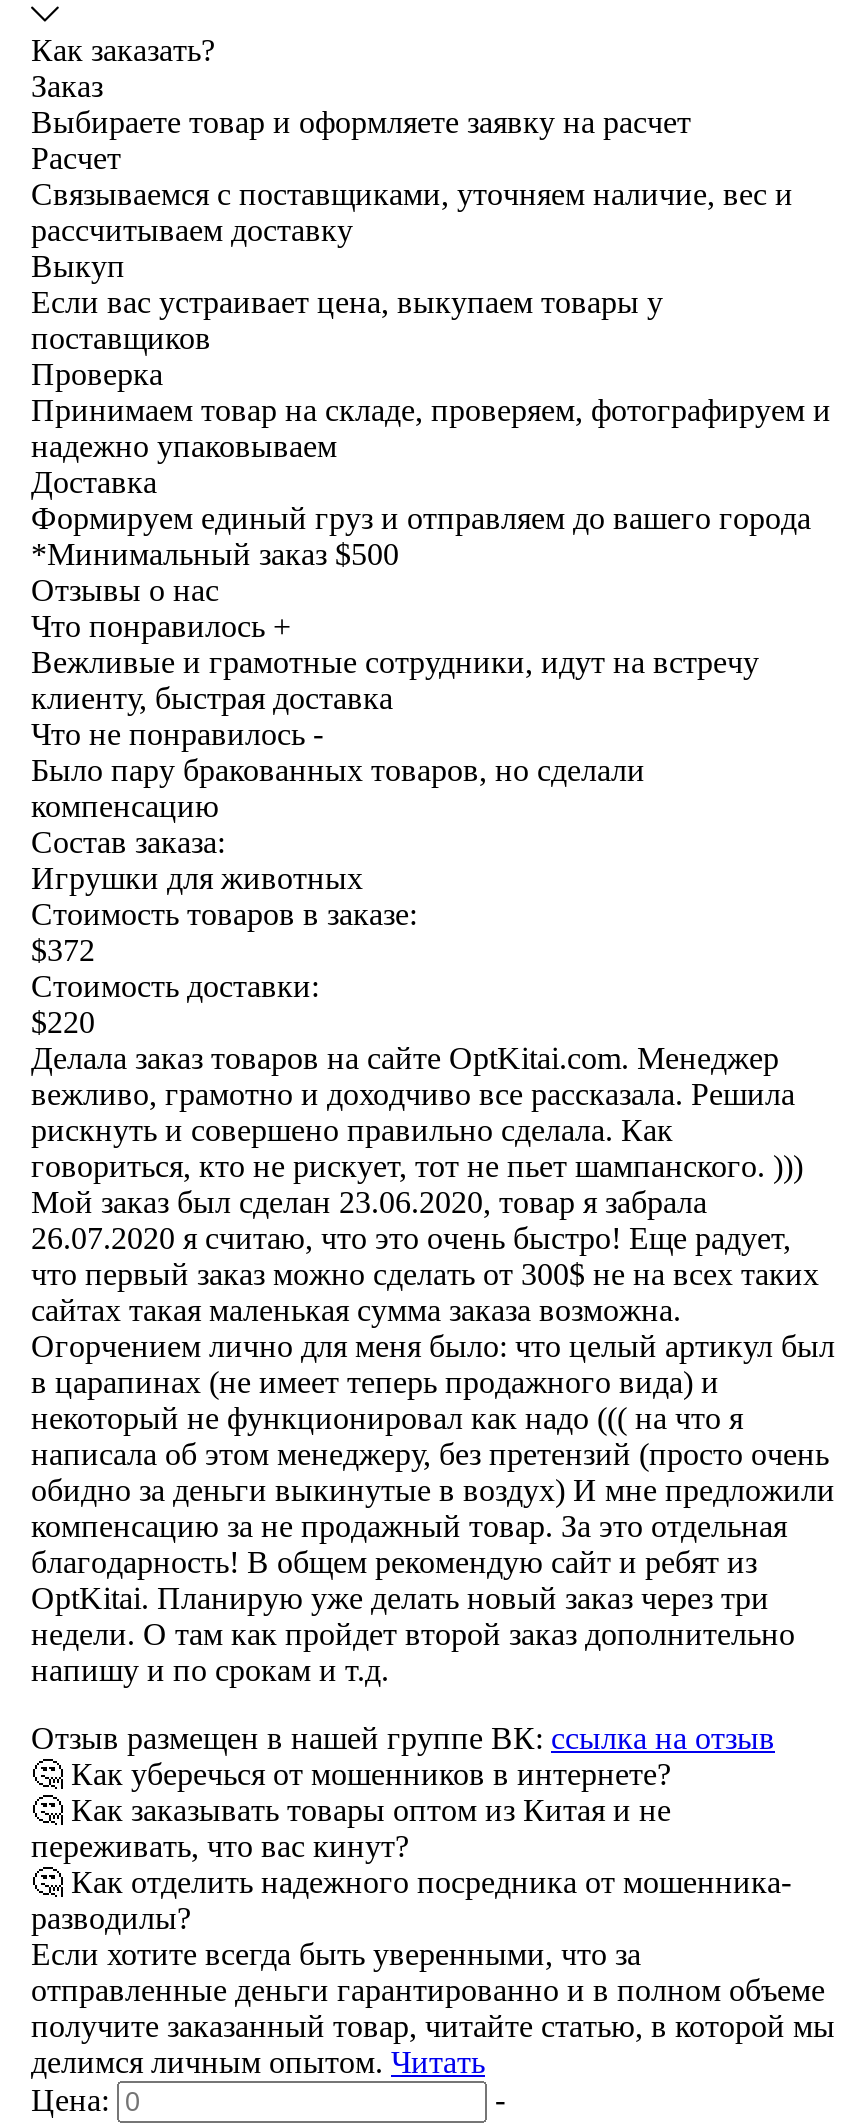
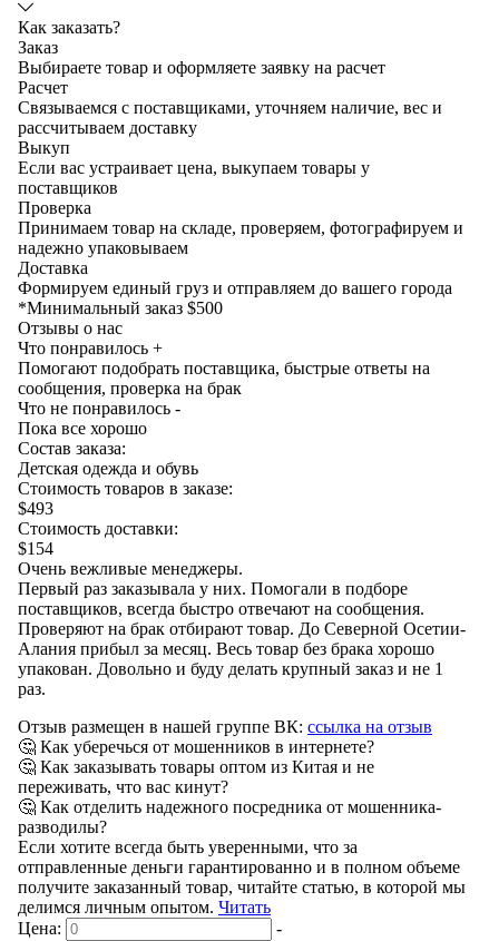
- Вежливые и грамотные сотрудники, идут на встречу
- клиенту, быстрая доставка
+ Помогают подобрать поставщика, быстрые ответы на
+ сообщения, проверка на брак

- Было пару бракованных товаров, но сделали
- компенсацию
+ Пока все хорошо

- Игрушки для животных
+ Детская одежда и обувь

- $372
+ $493

- $220
- Делала заказ товаров на сайте OptKitai.com. Менеджер
- вежливо, грамотно и доходчиво все рассказала. Решила
- рискнуть и совершено правильно сделала. Как
- говориться, кто не рискует, тот не пьет шампанского. )))
- Мой заказ был сделан 23.06.2020, товар я забрала
- 26.07.2020 я считаю, что это очень быстро! Еще радует,
- что первый заказ можно сделать от 300$ не на всех таких
- сайтах такая маленькая сумма заказа возможна.
- Огорчением лично для меня было: что целый артикул был
- в царапинах (не имеет теперь продажного вида) и
- некоторый не функционировал как надо ((( на что я
- написала об этом менеджеру, без претензий (просто очень
- обидно за деньги выкинутые в воздух) И мне предложили
- компенсацию за не продажный товар. За это отдельная
- благодарность! В общем рекомендую сайт и ребят из
- OptKitai. Планирую уже делать новый заказ через три
- недели. О там как пройдет второй заказ дополнительно
- напишу и по срокам и т.д.
+ $154
+ Очень вежливые менеджеры.
+ Первый раз заказывала у них. Помогали в подборе
+ поставщиков, всегда быстро отвечают на сообщения.
+ Проверяют на брак отбирают товар. До Северной Осетии-
+ Алания прибыл за месяц. Весь товар без брака хорошо
+ упакован. Довольно и буду делать крупный заказ и не 1
+ раз.
